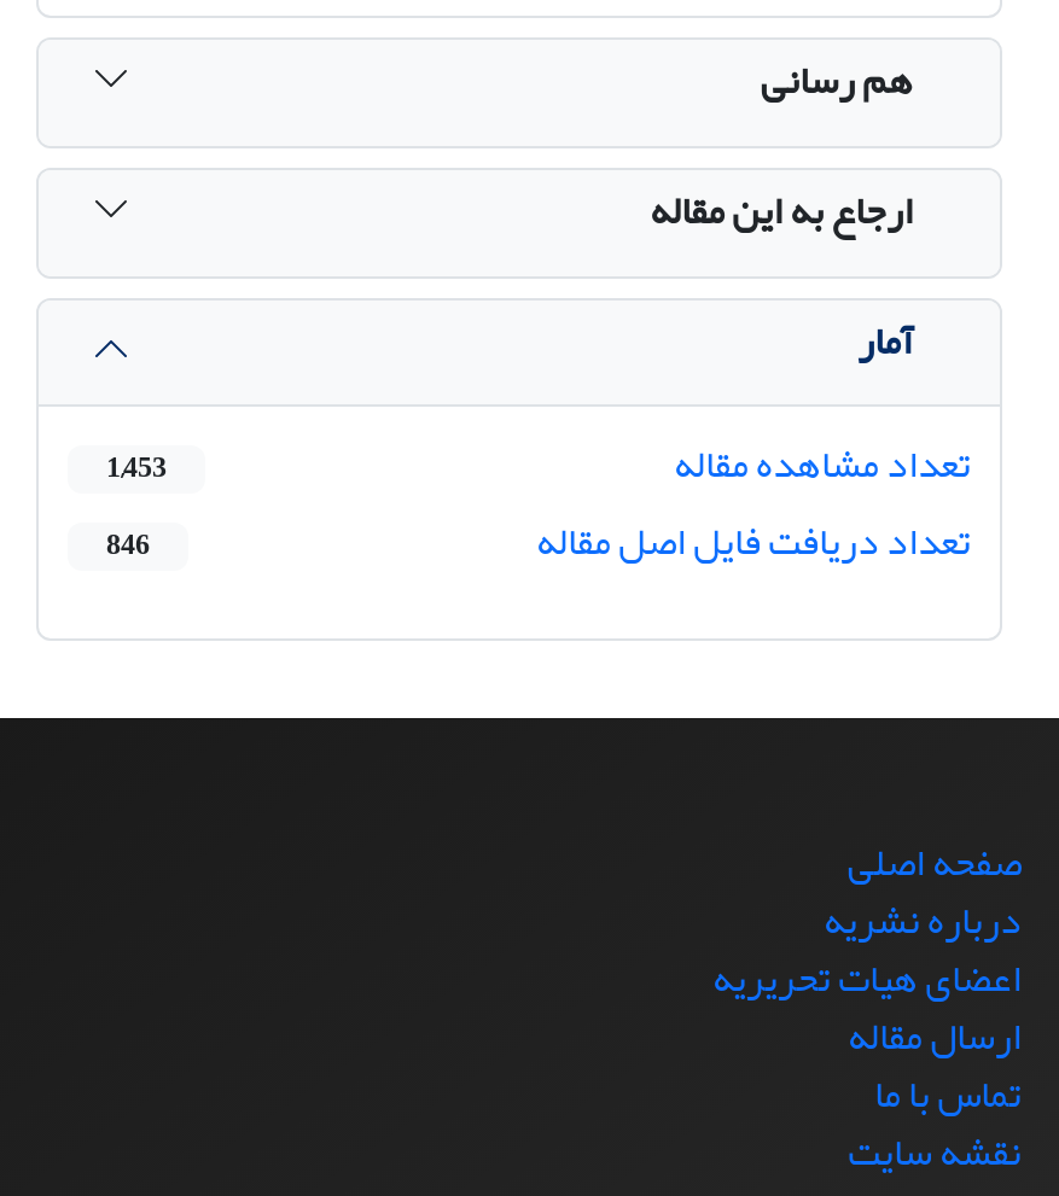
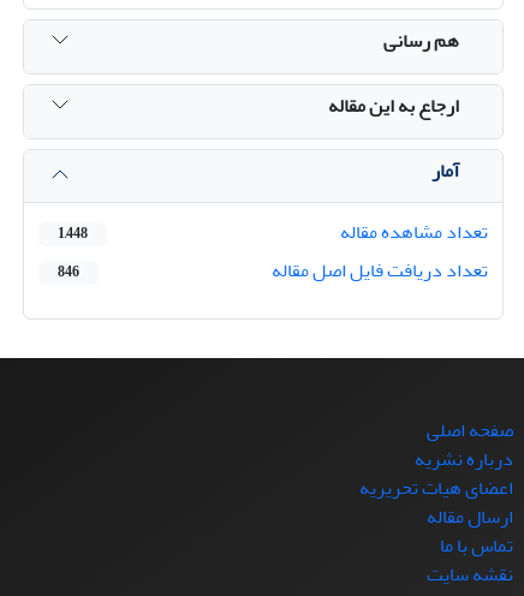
- 1,453
+ 1,448
